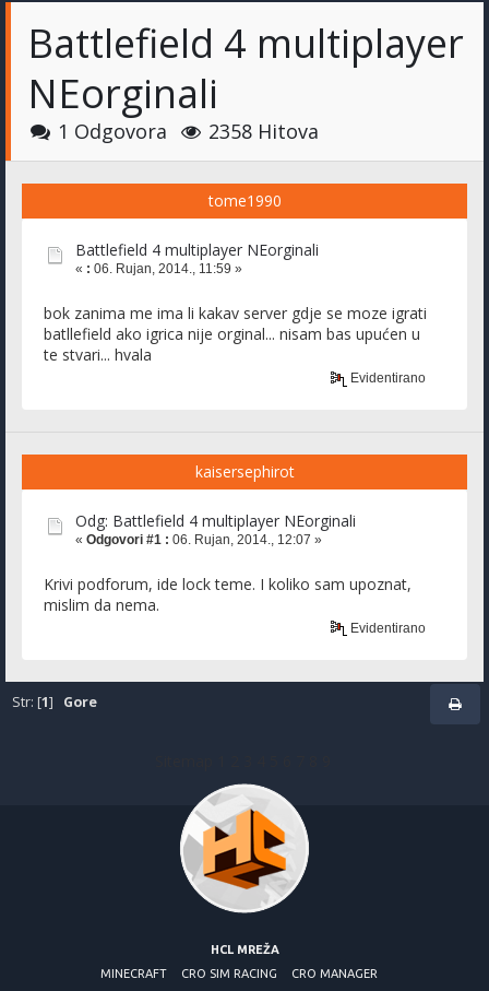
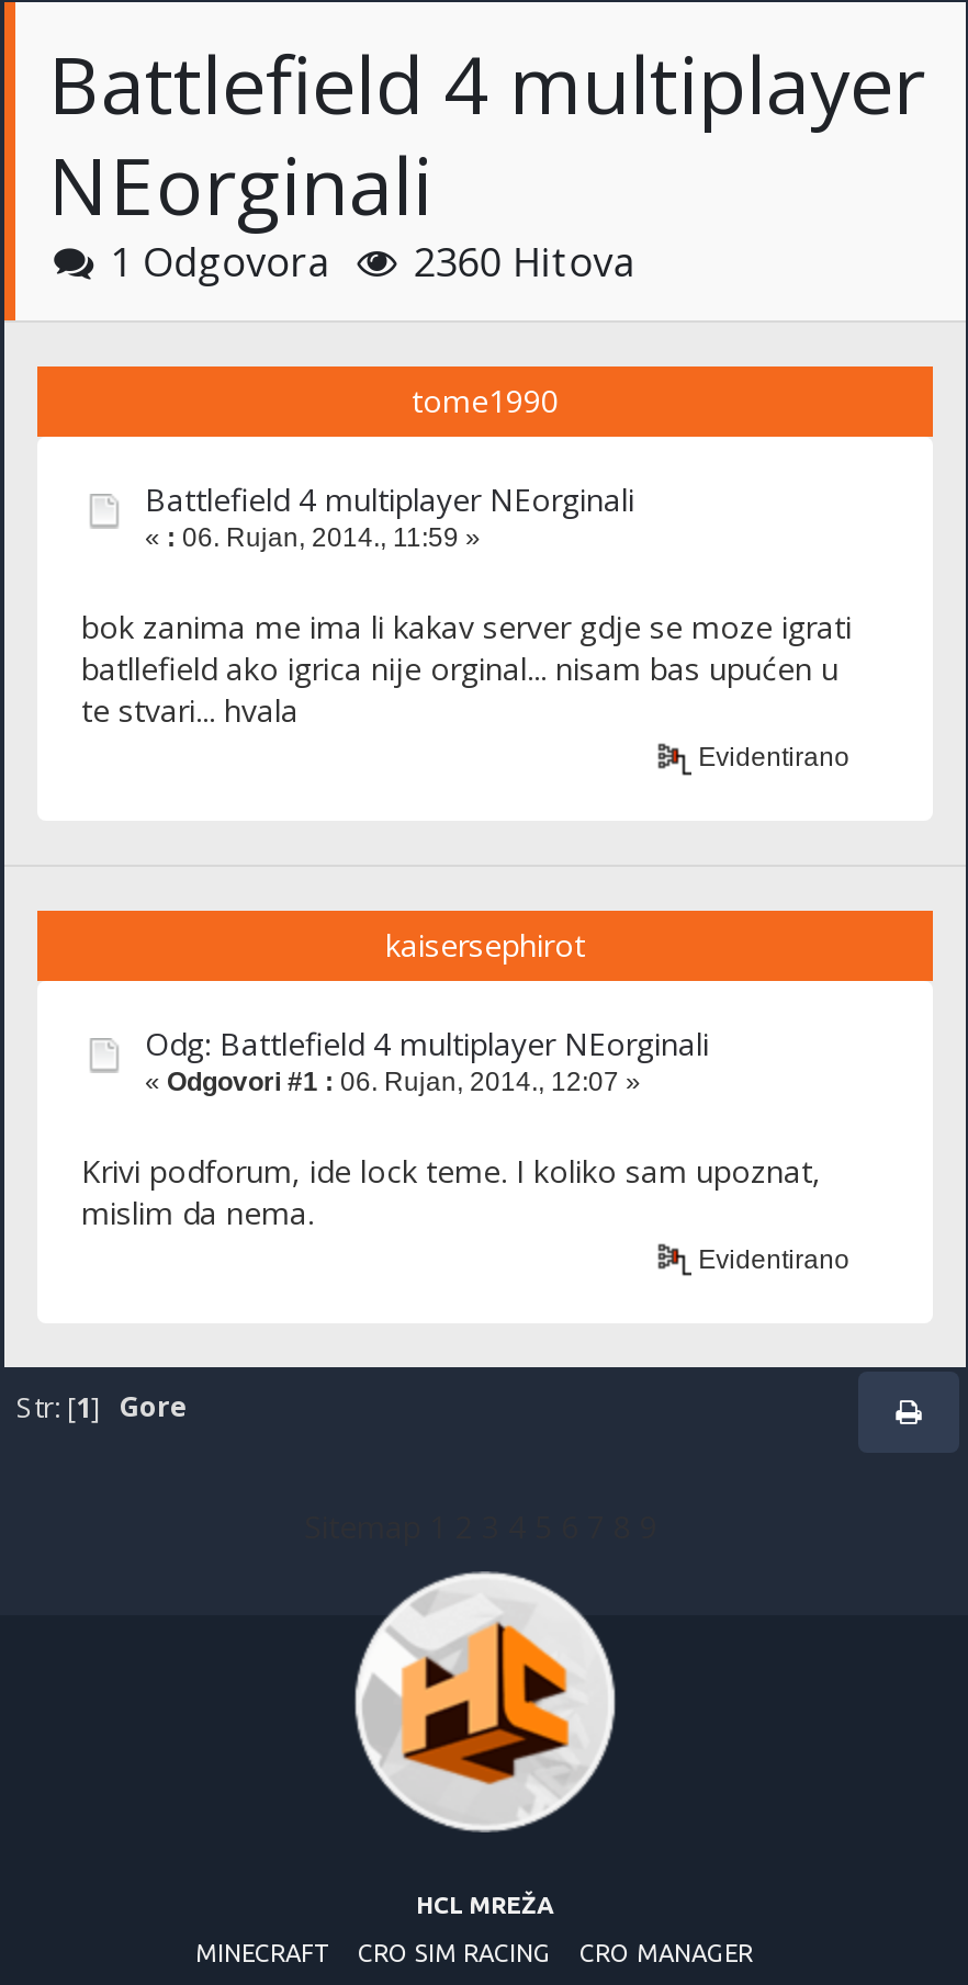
- 1 Odgovora 2358 Hitova
+ 1 Odgovora 2360 Hitova
